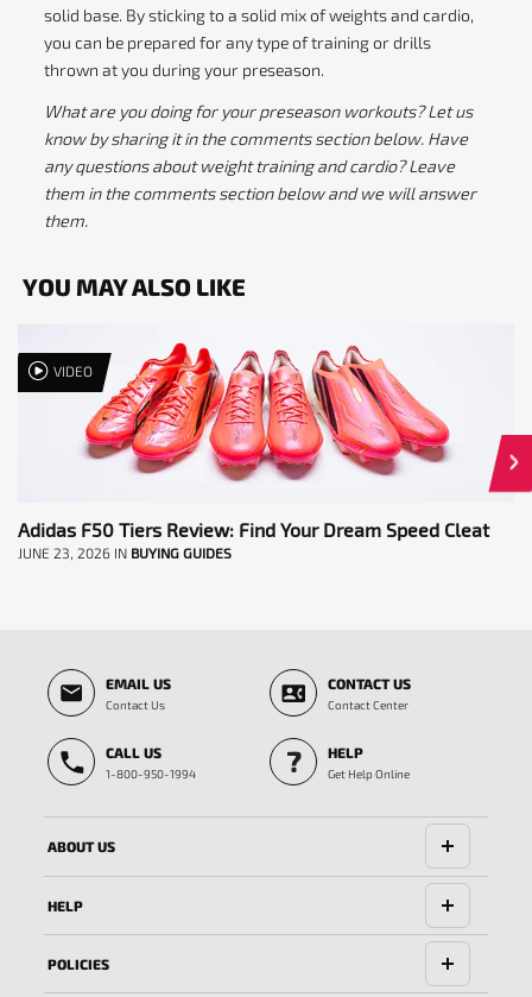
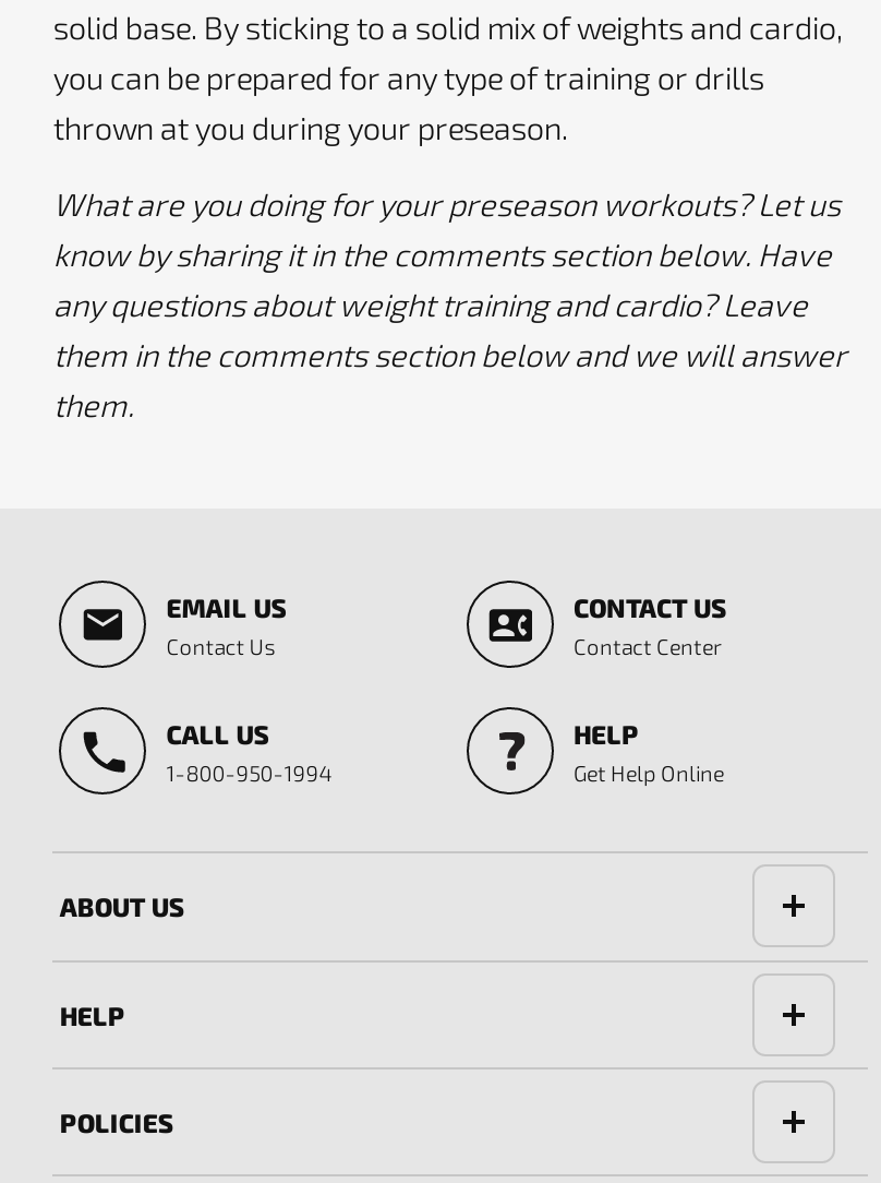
- [image]
- YOU MAY ALSO LIKE
- VIDEO

- [image]
- Adidas F50 Tiers Review: Find Your Dream Speed Cleat
- JUNE 23, 2026 IN BUYING GUIDES
